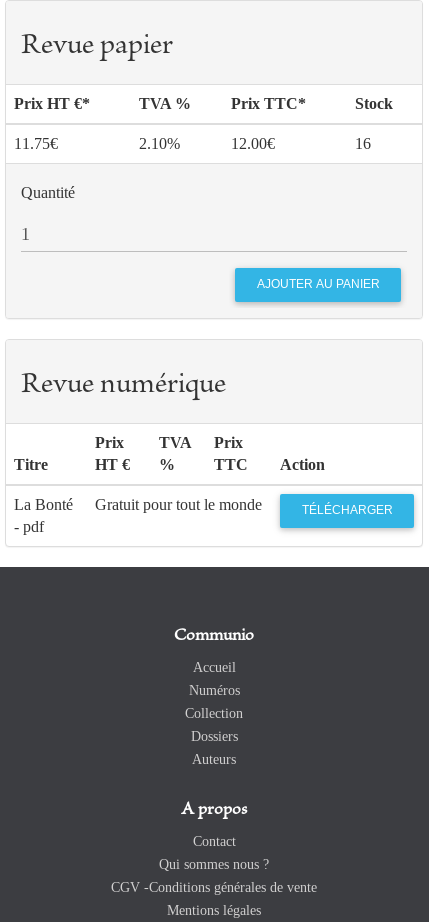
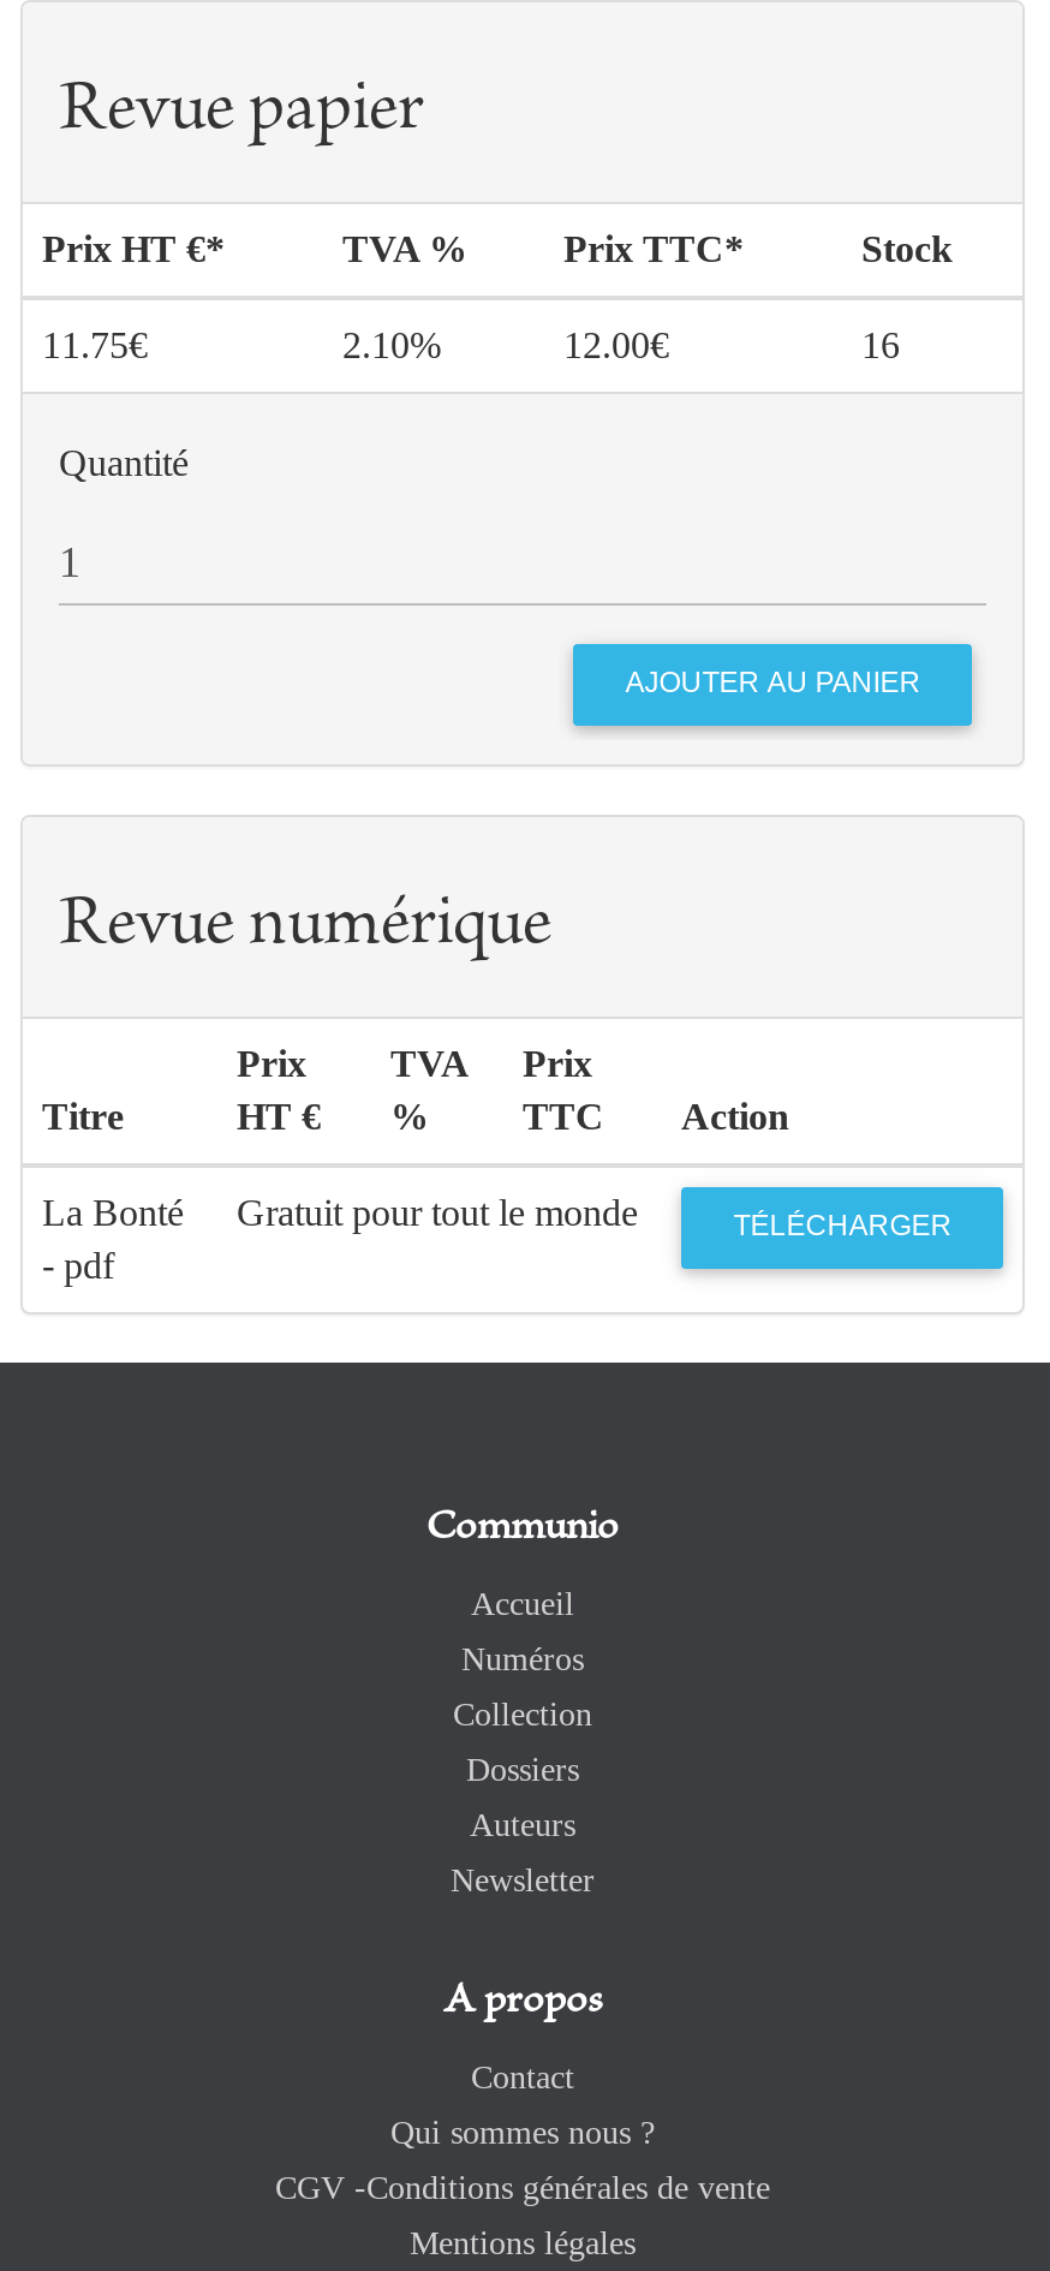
+ Newsletter
